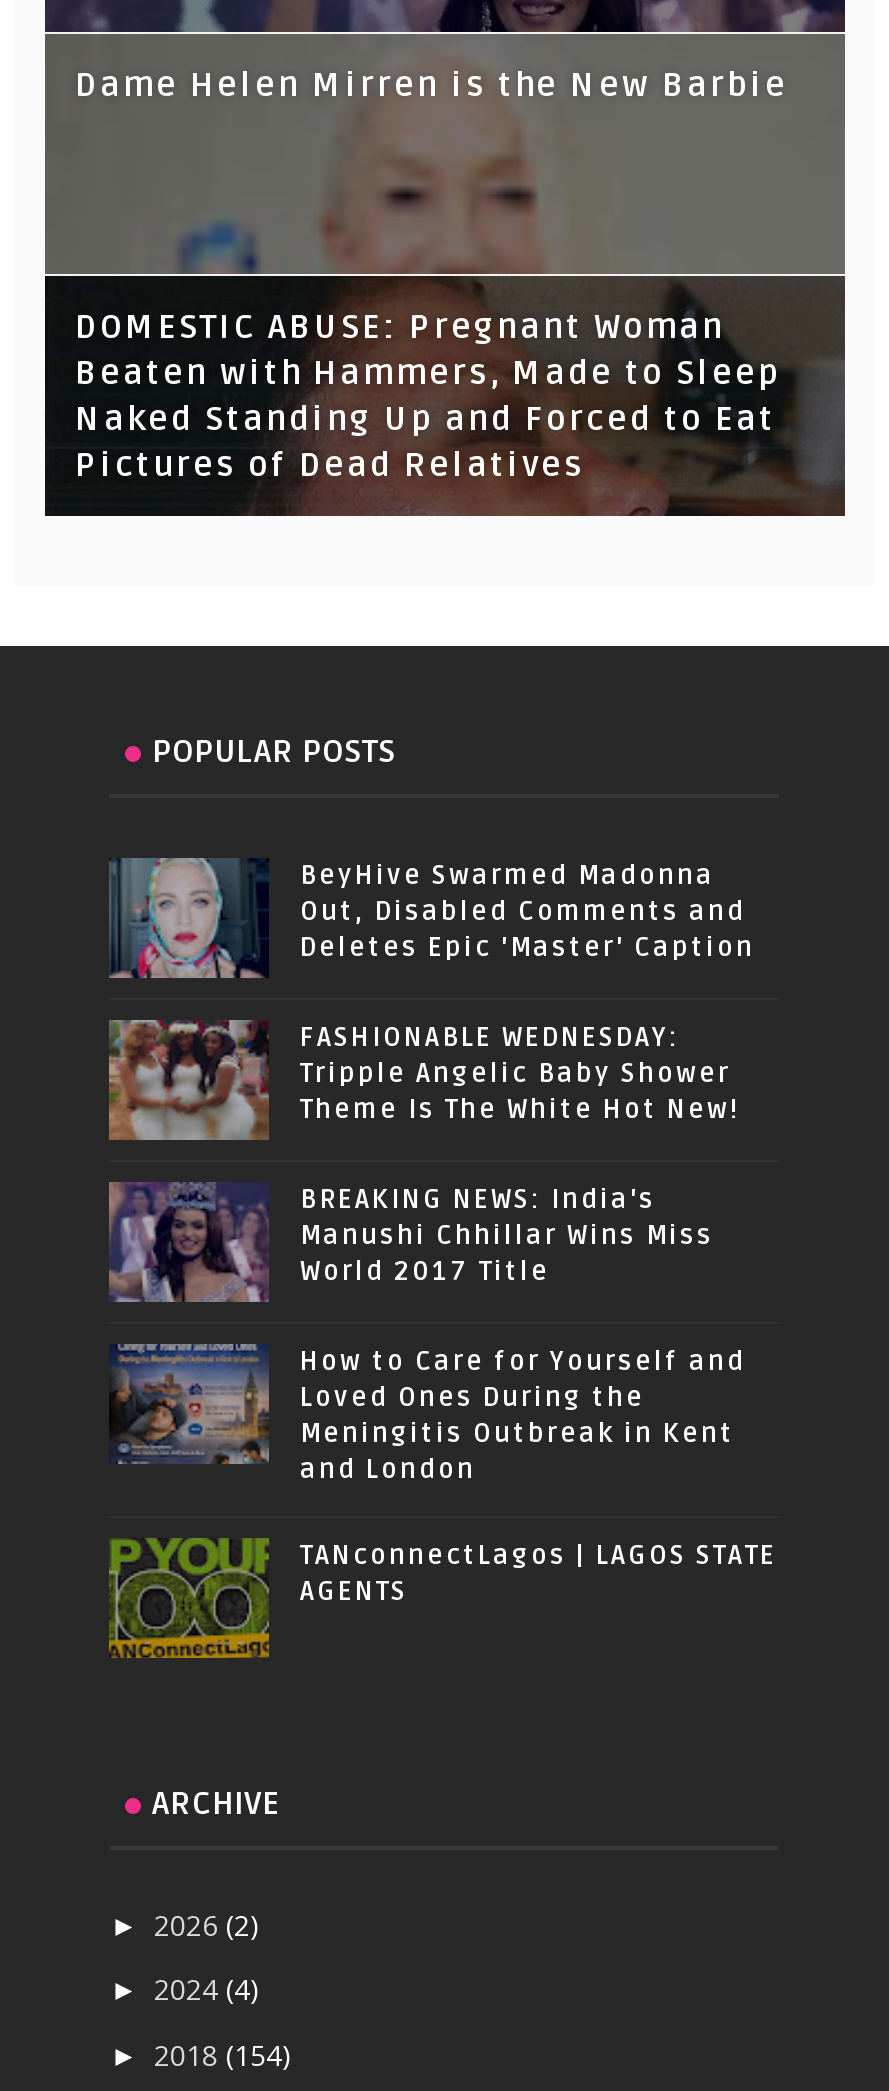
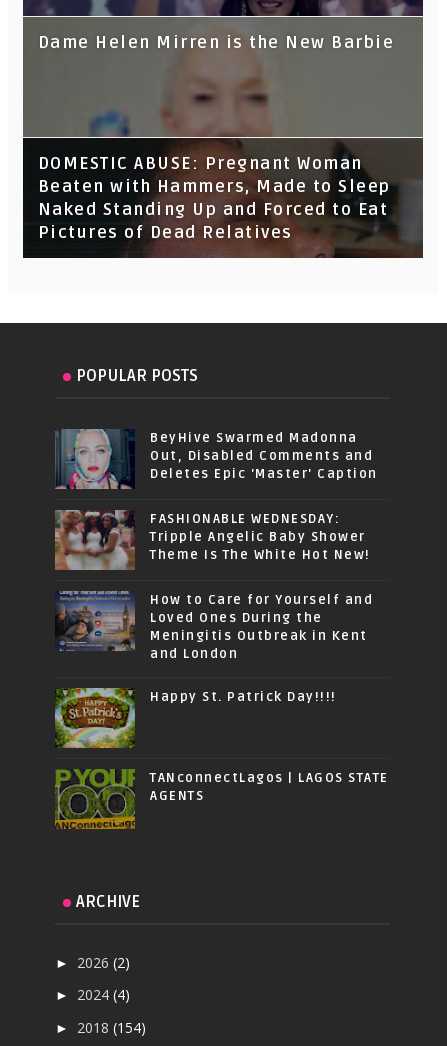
- [image]
- BREAKING NEWS: India's
- Manushi Chhillar Wins Miss
- World 2017 Title

moved up: [image] | How to Care for Yourself and | Loved Ones During the | Meningitis Outbreak in Kent | and London

+ [image]
+ Happy St. Patrick Day!!!!
